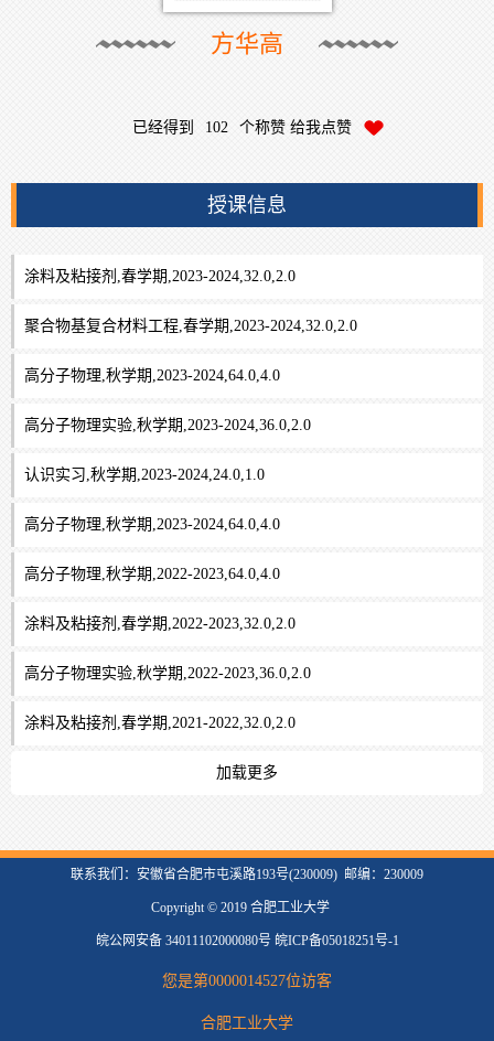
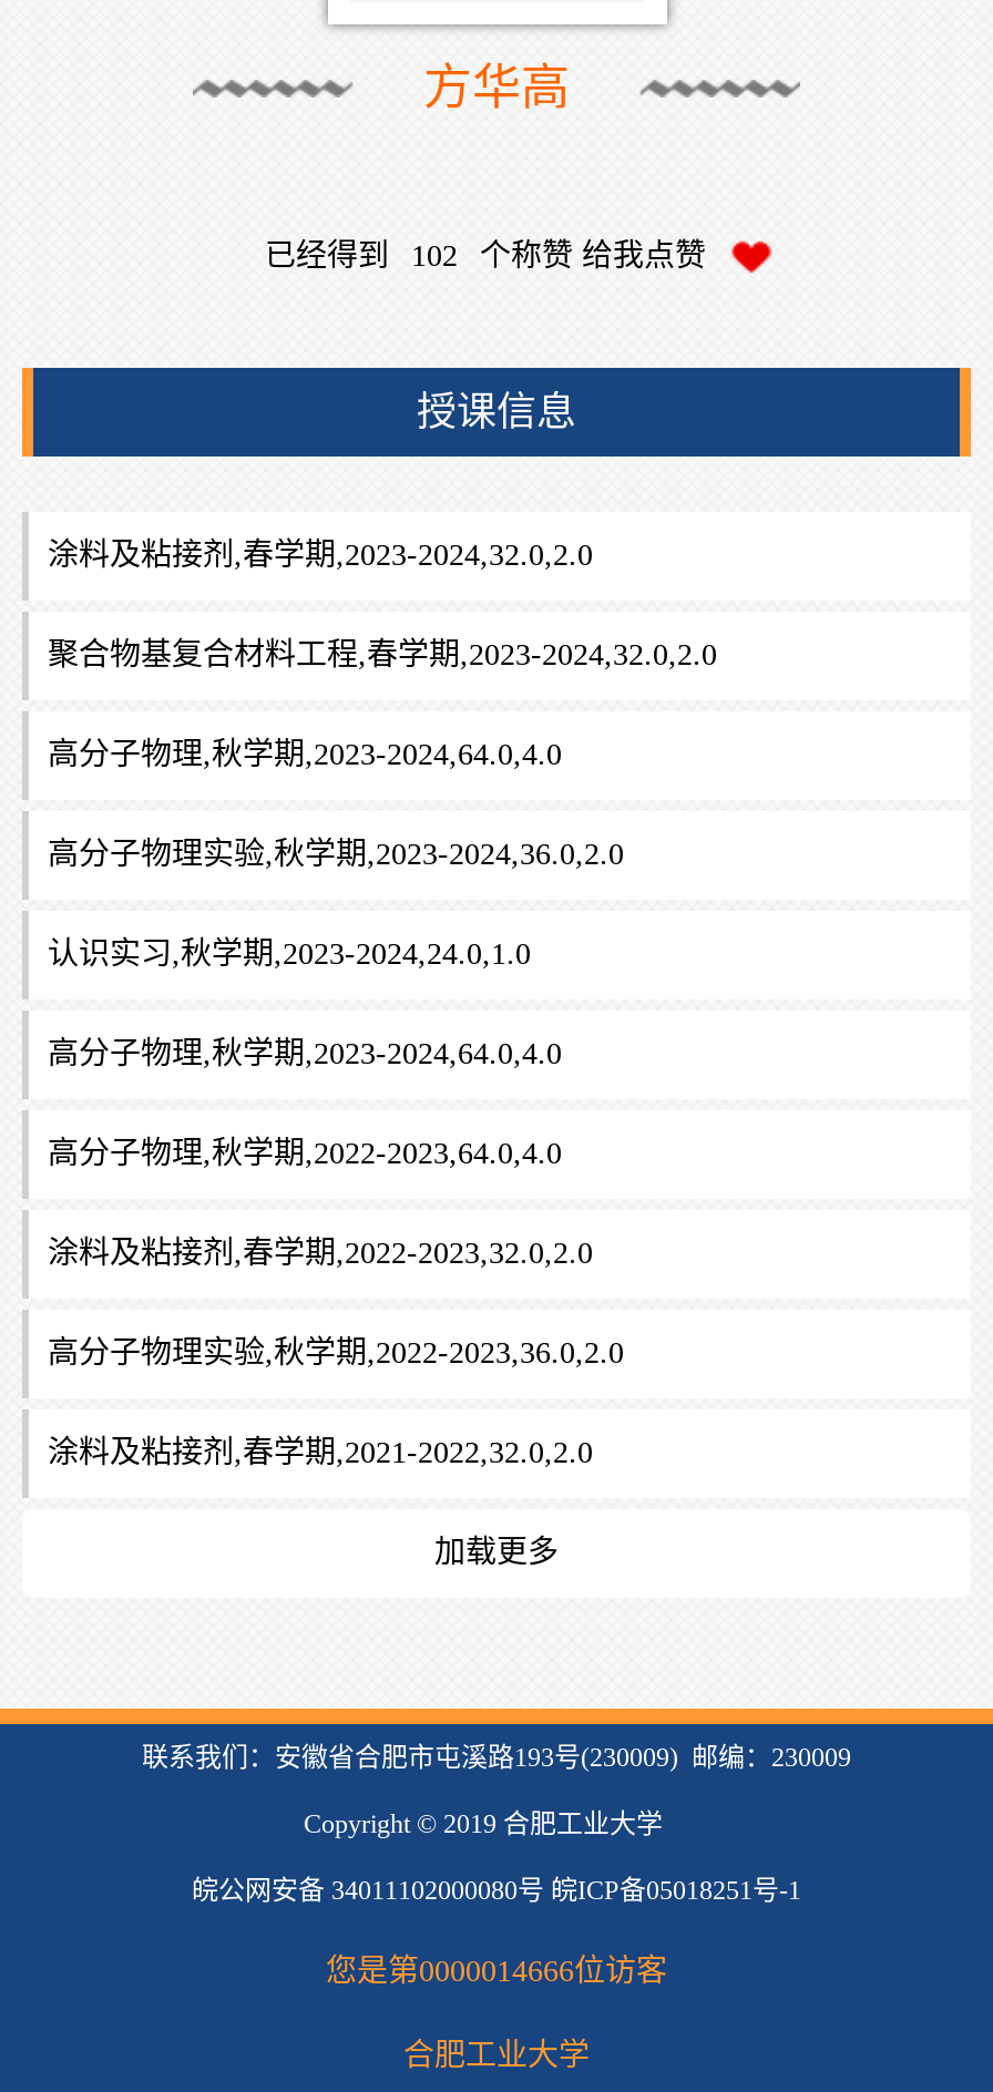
- 您是第0000014527位访客
+ 您是第0000014666位访客
